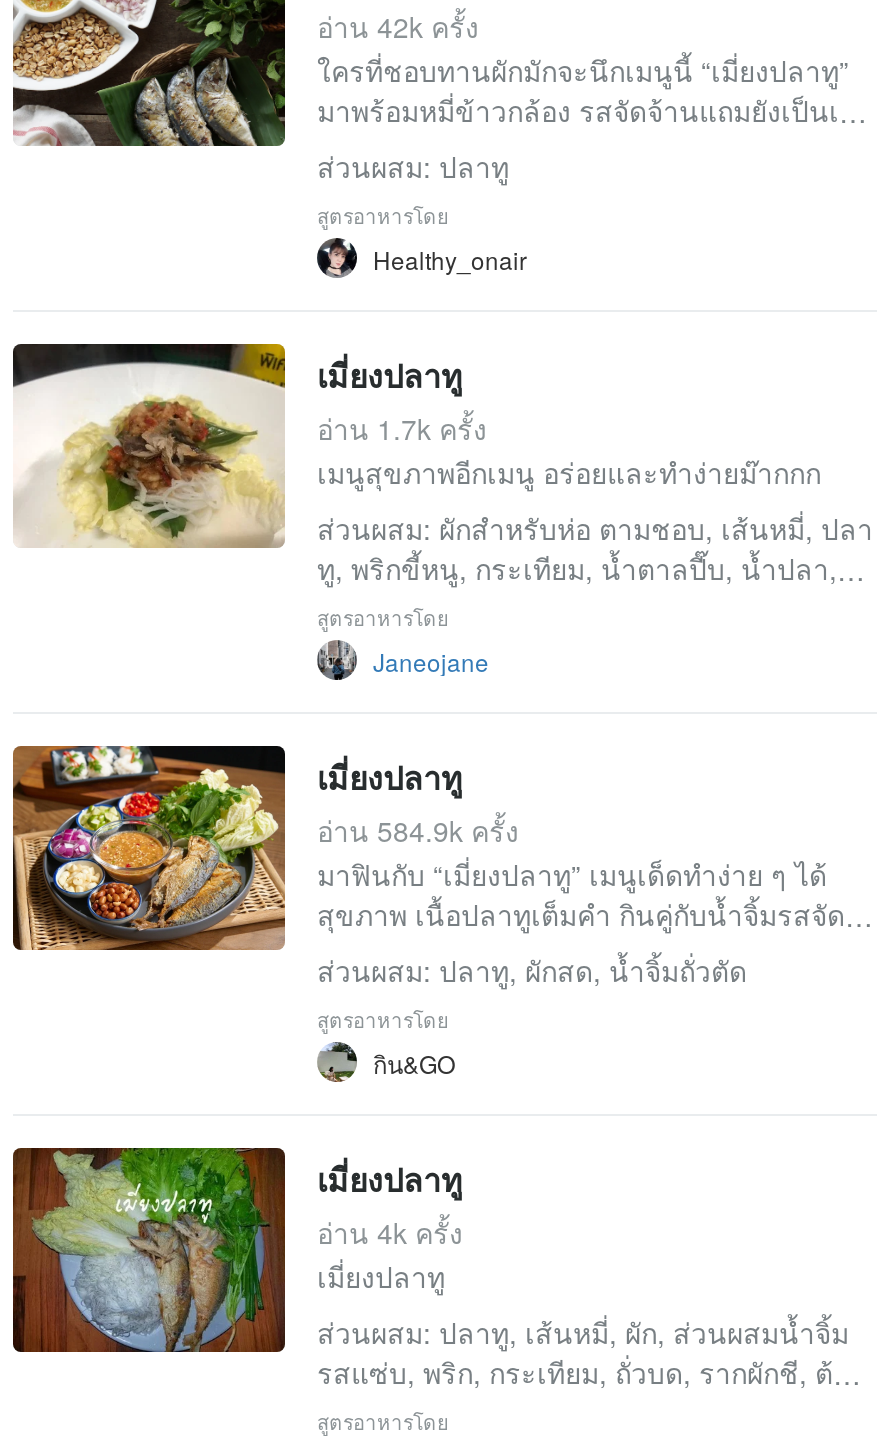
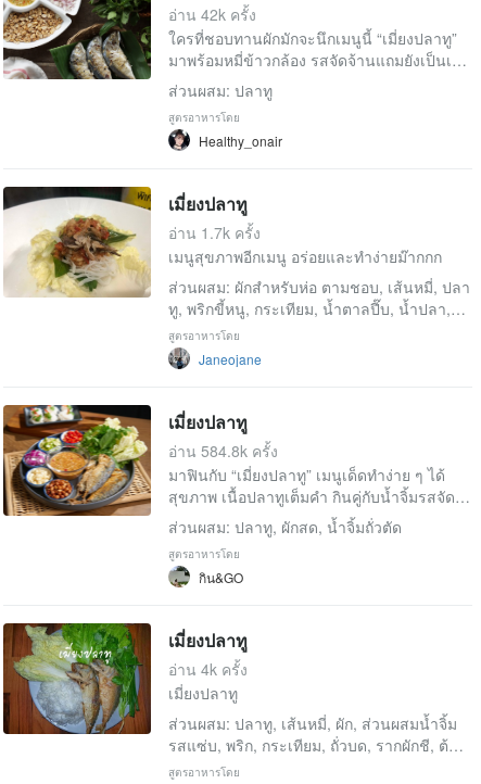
- อ่าน 584.9k ครั้ง
+ อ่าน 584.8k ครั้ง
